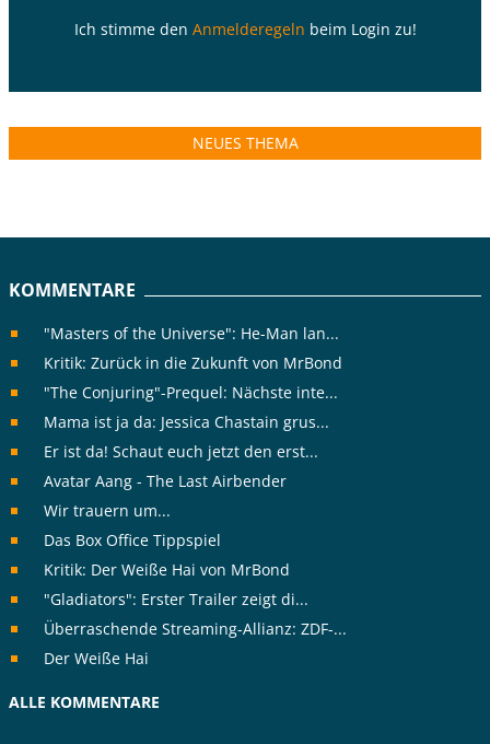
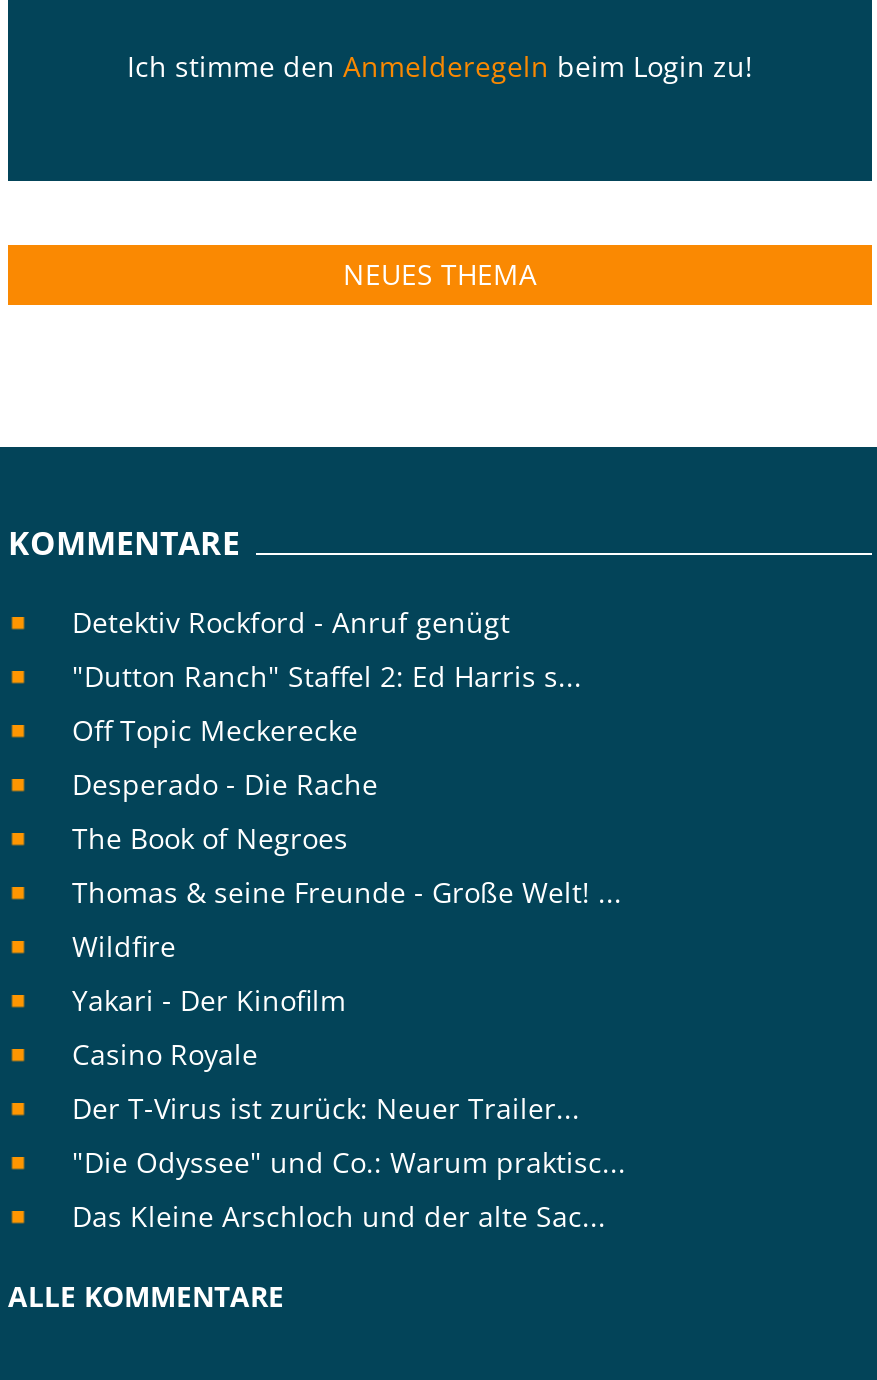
- "Masters of the Universe": He-Man lan...
- Kritik: Zurück in die Zukunft von MrBond
- "The Conjuring"-Prequel: Nächste inte...
- Mama ist ja da: Jessica Chastain grus...
- Er ist da! Schaut euch jetzt den erst...
- Avatar Aang - The Last Airbender
- Wir trauern um...
- Das Box Office Tippspiel
- Kritik: Der Weiße Hai von MrBond
- "Gladiators": Erster Trailer zeigt di...
- Überraschende Streaming-Allianz: ZDF-...
- Der Weiße Hai
+ Detektiv Rockford - Anruf genügt
+ "Dutton Ranch" Staffel 2: Ed Harris s...
+ Off Topic Meckerecke
+ Desperado - Die Rache
+ The Book of Negroes
+ Thomas & seine Freunde - Große Welt! ...
+ Wildfire
+ Yakari - Der Kinofilm
+ Casino Royale
+ Der T-Virus ist zurück: Neuer Trailer...
+ "Die Odyssee" und Co.: Warum praktisc...
+ Das Kleine Arschloch und der alte Sac...
